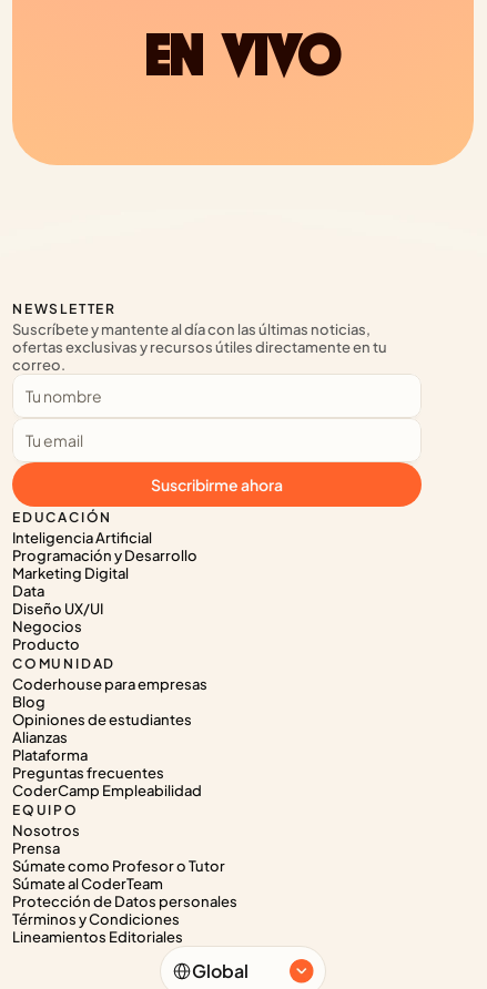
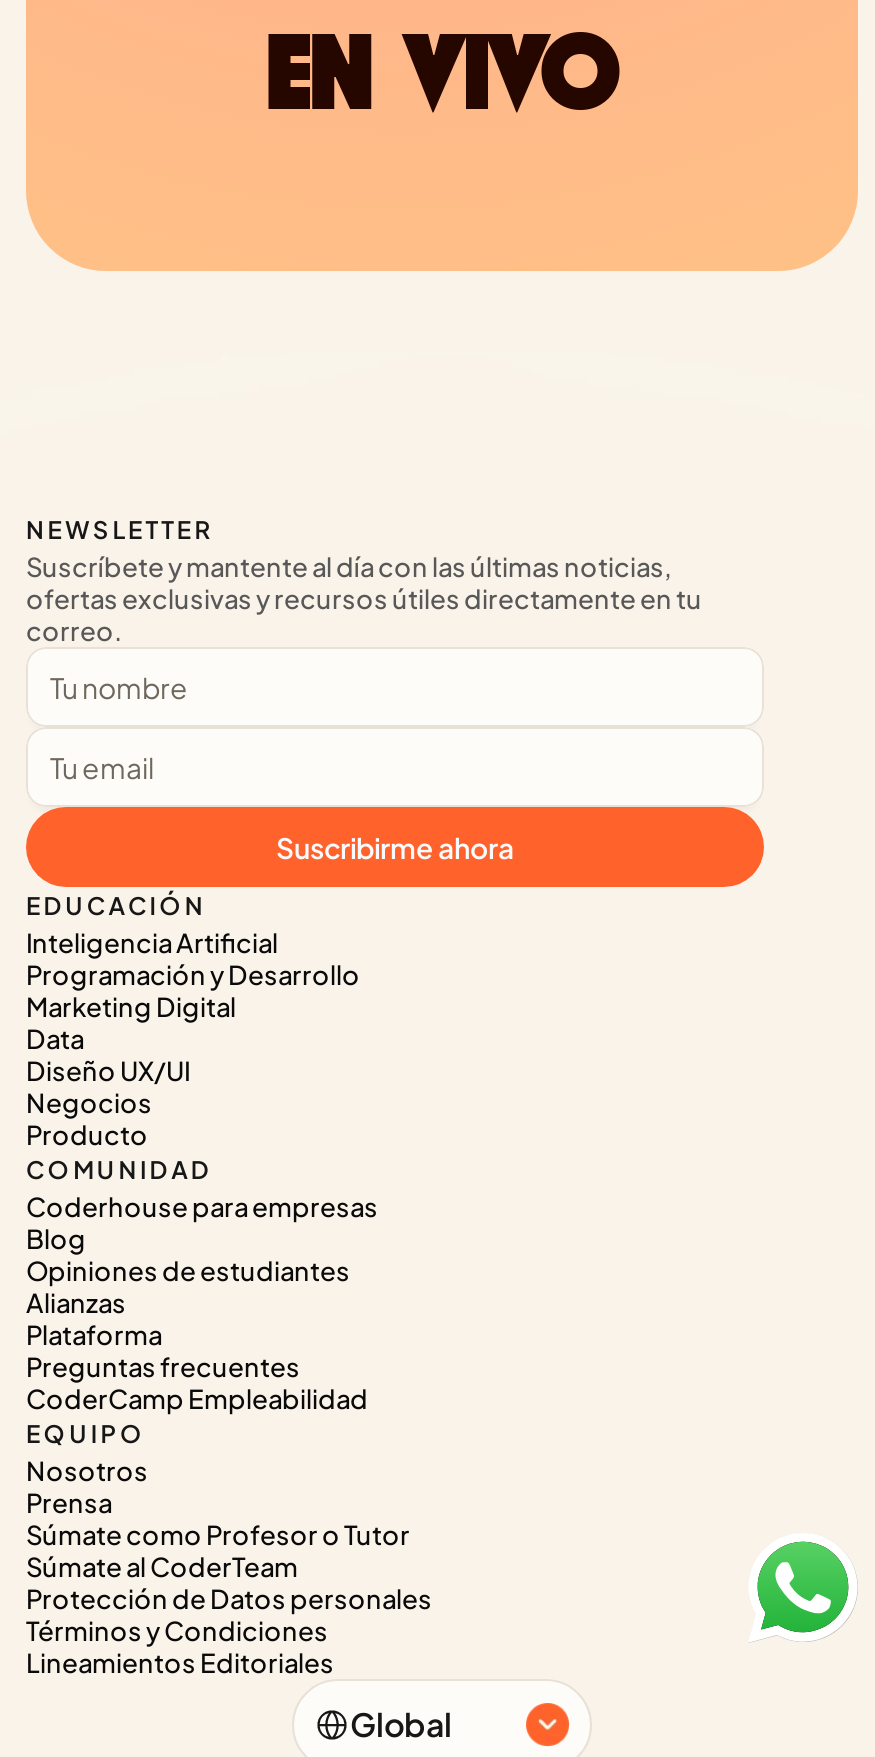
+ [image]
